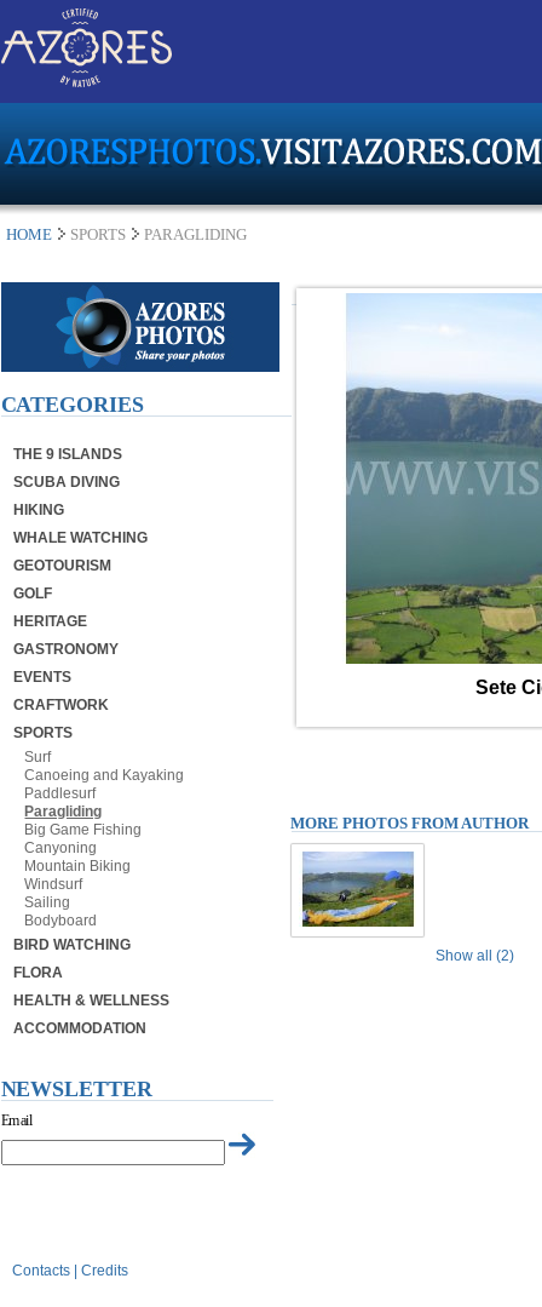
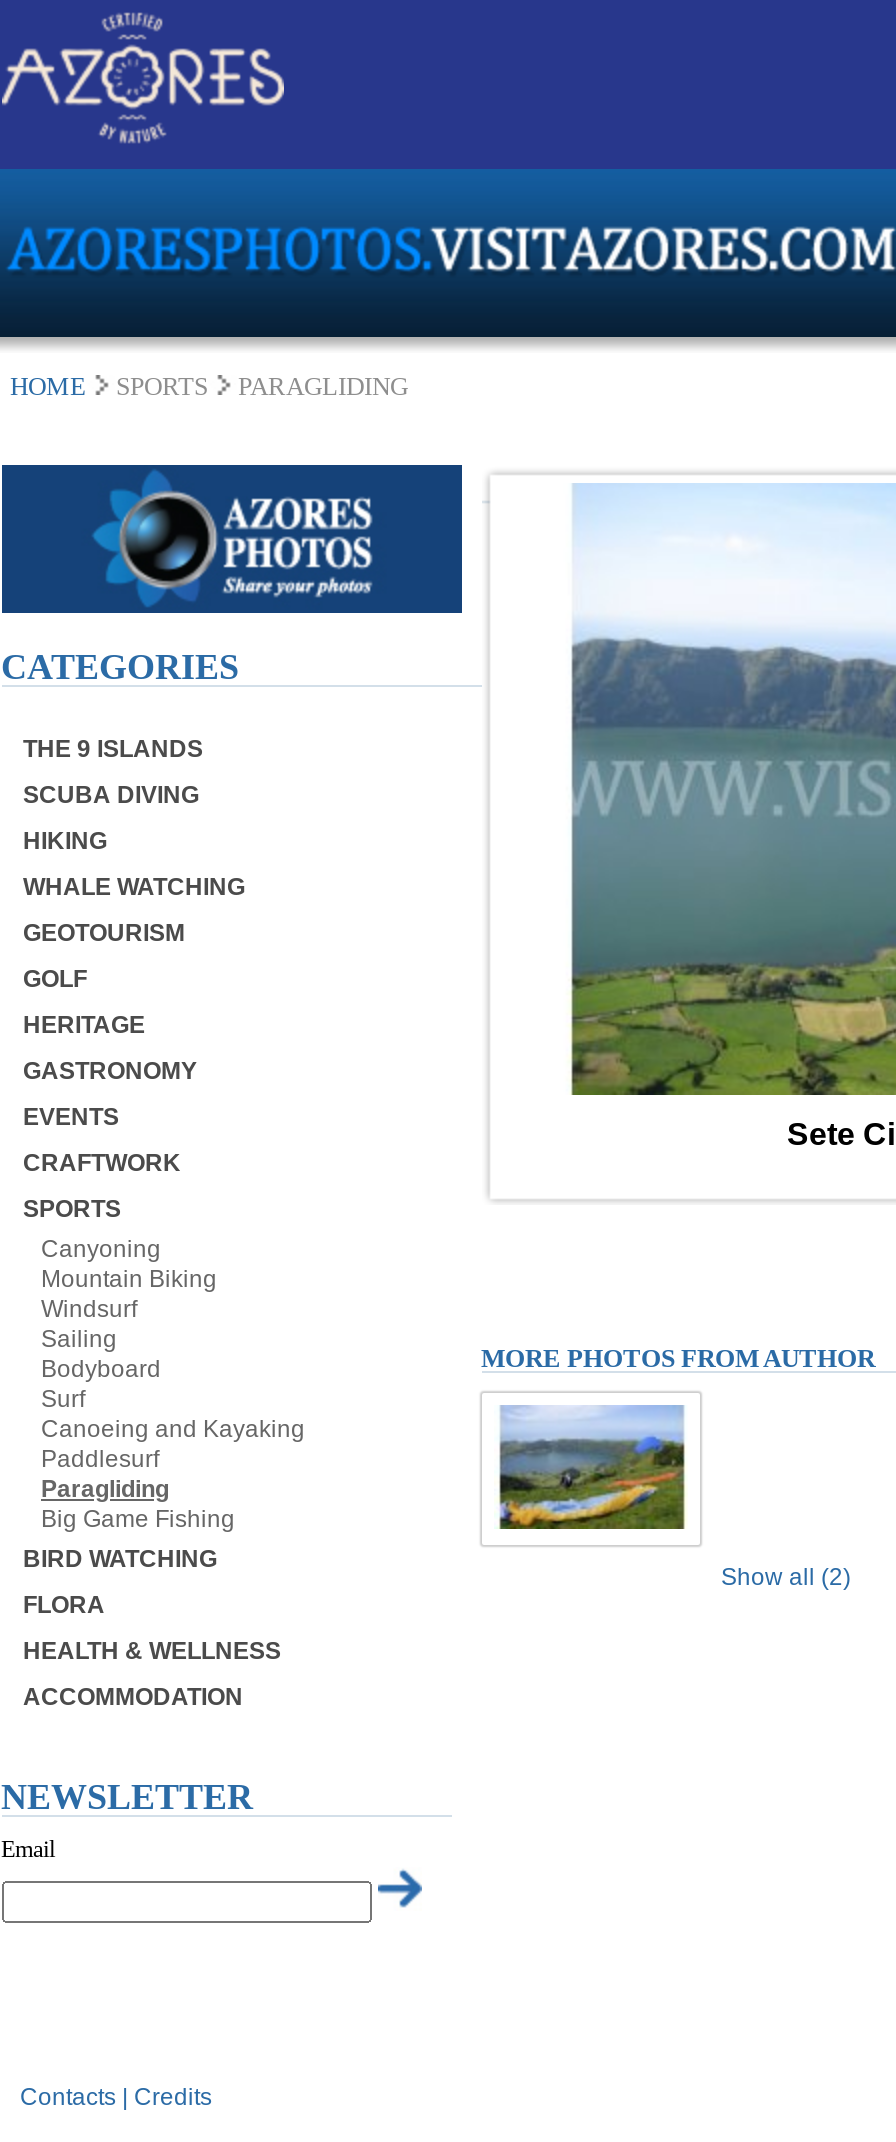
moved down: Surf | Canoeing and Kayaking | Paddlesurf | Paragliding | Big Game Fishing

moved up: Canyoning | Mountain Biking | Windsurf | Sailing | Bodyboard
